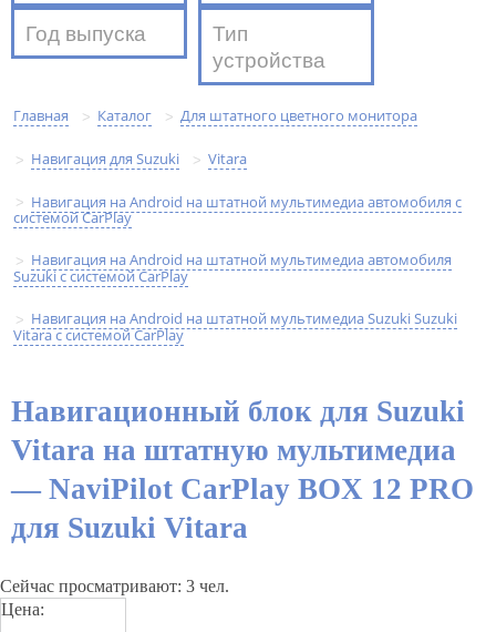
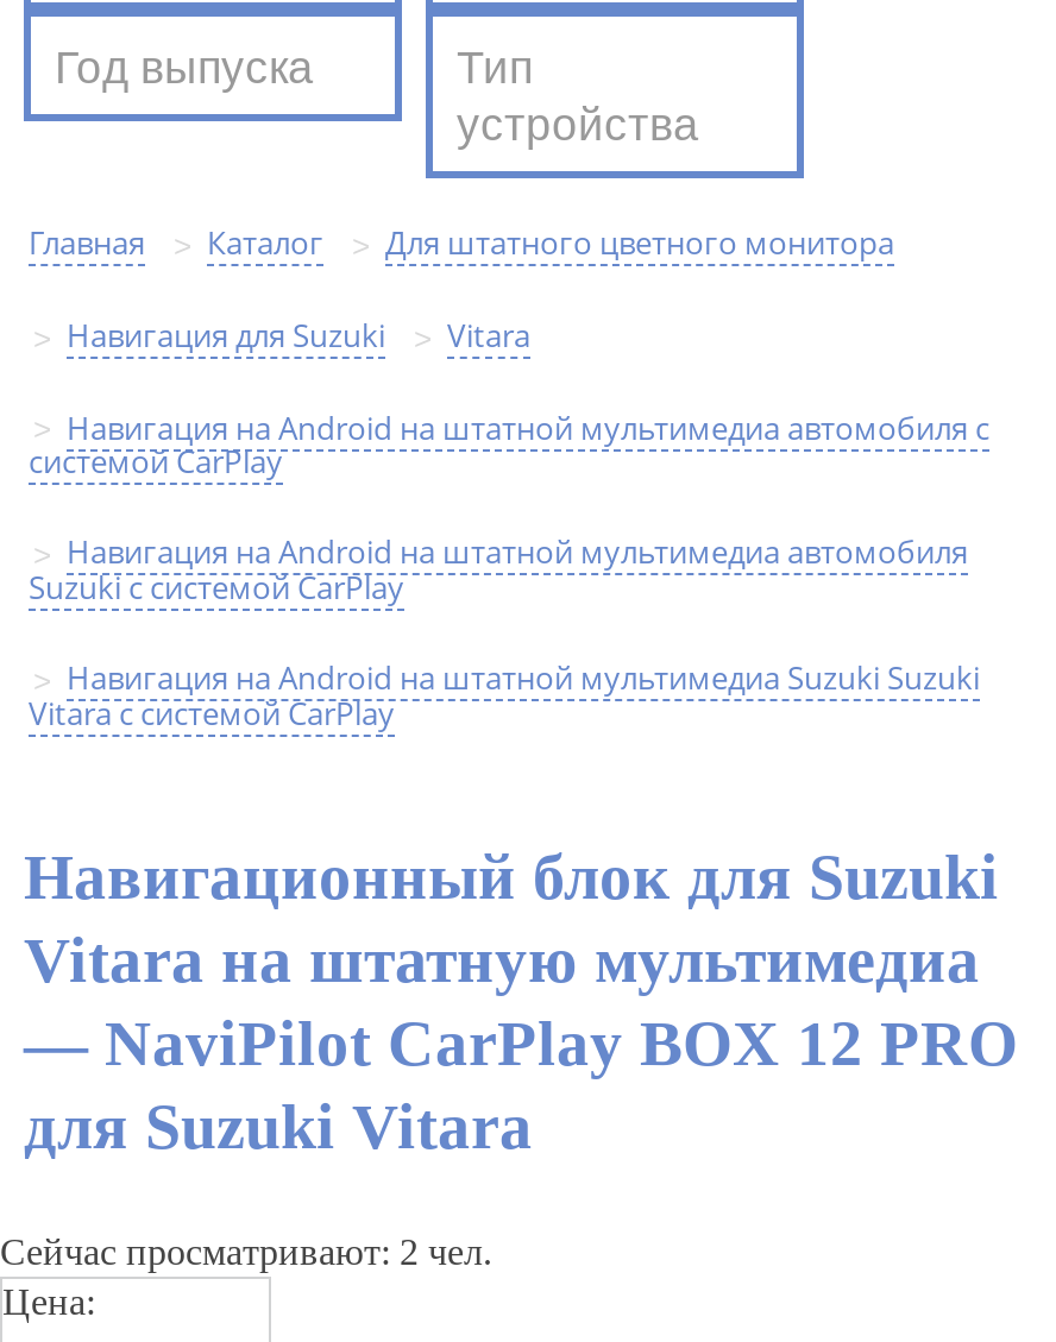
- Сейчас просматривают: 3 чел.
+ Сейчас просматривают: 2 чел.
